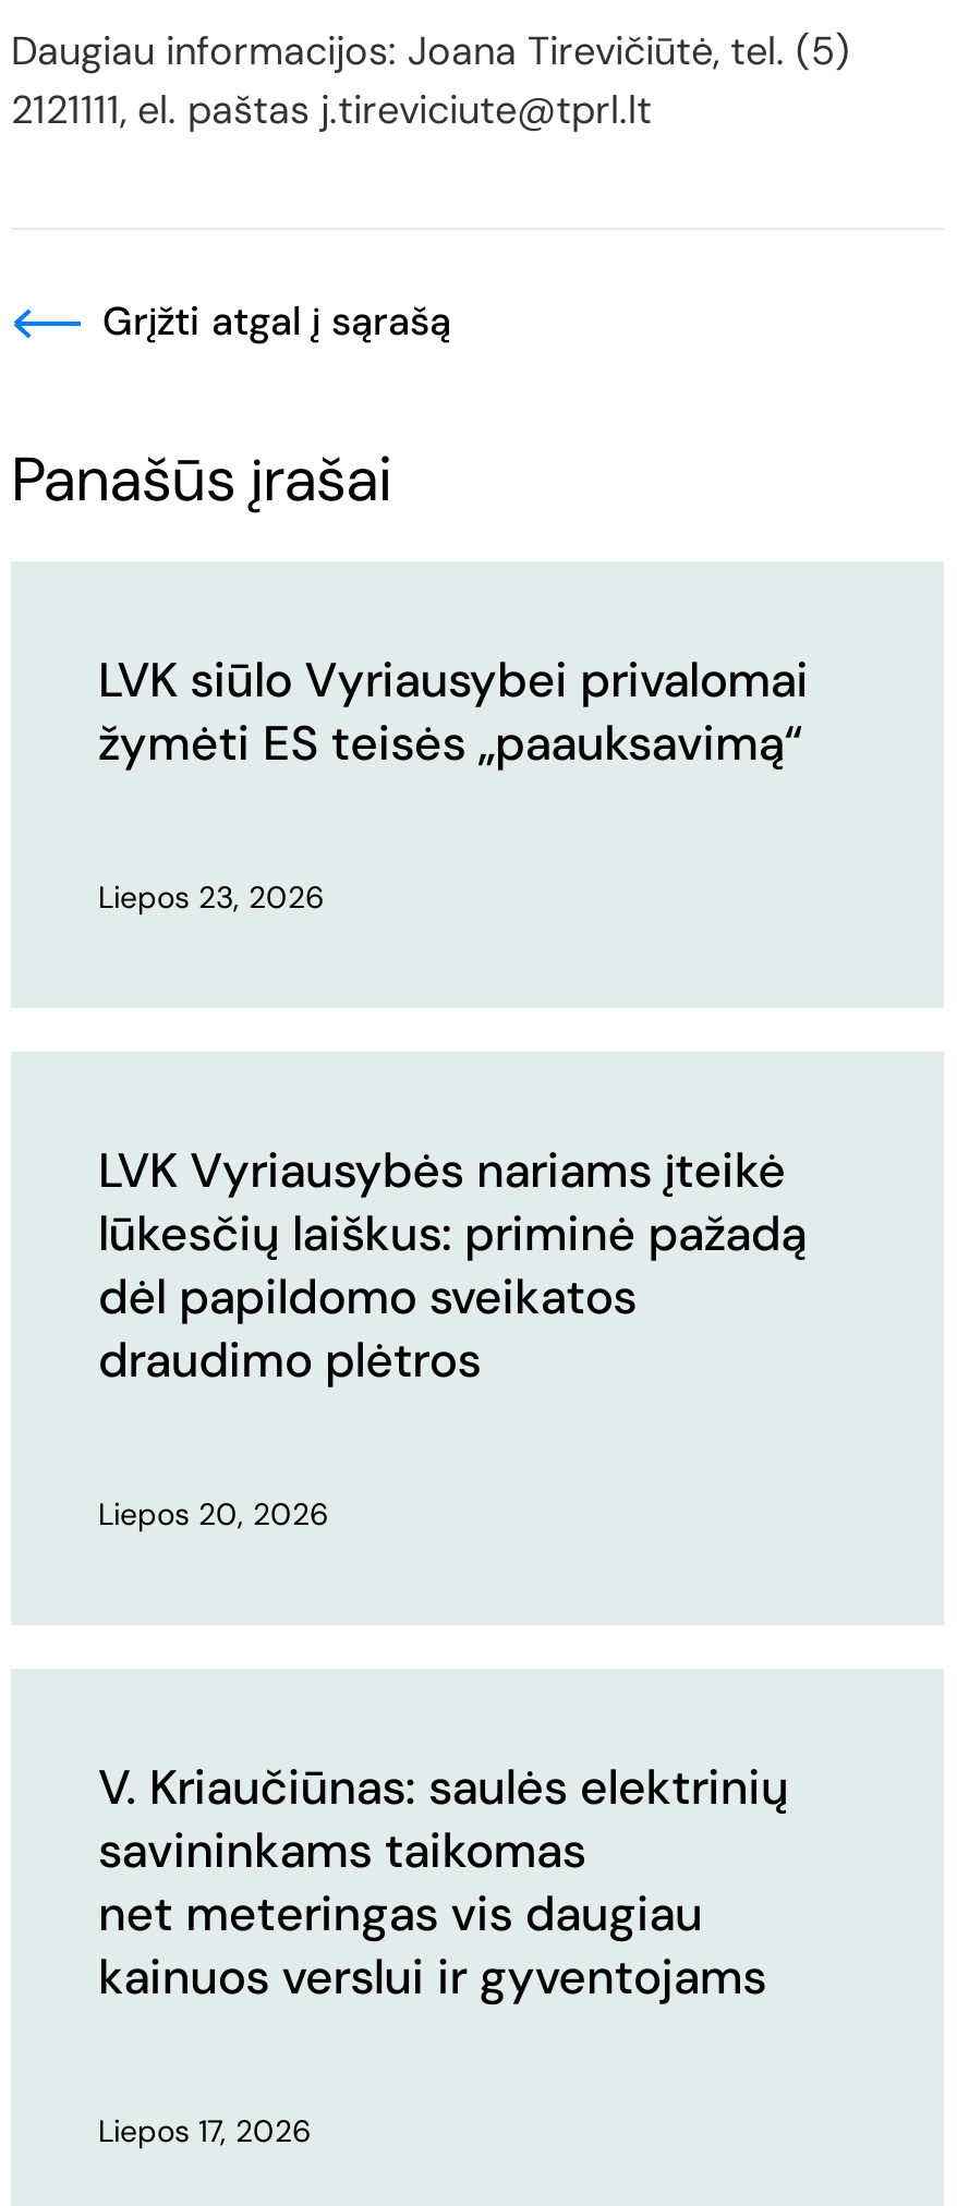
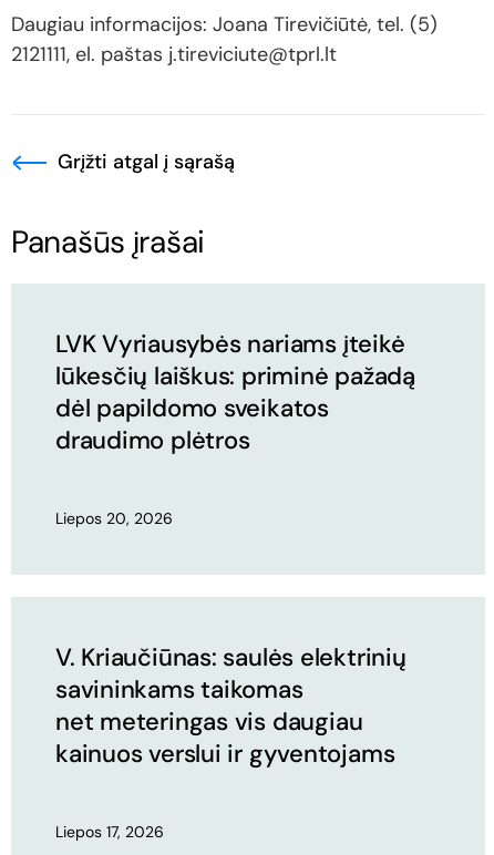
- LVK siūlo Vyriausybei privalomai
- žymėti ES teisės „paauksavimą“
- Liepos 23, 2026
